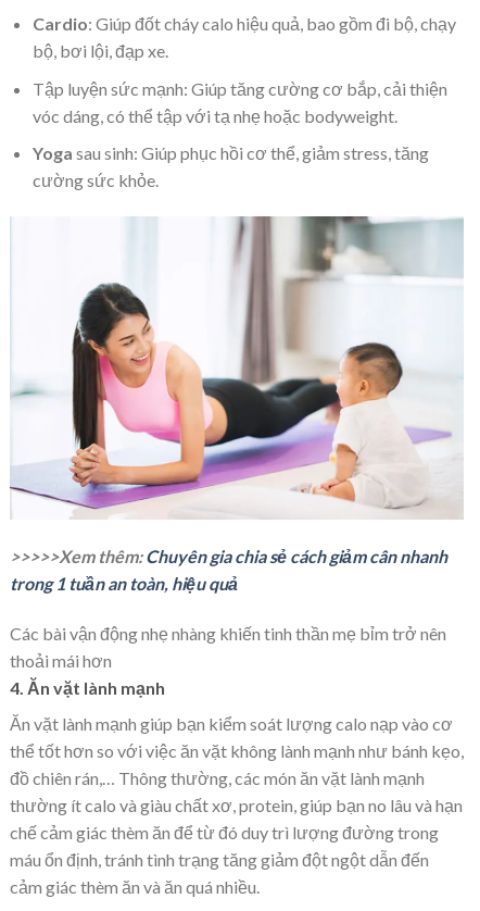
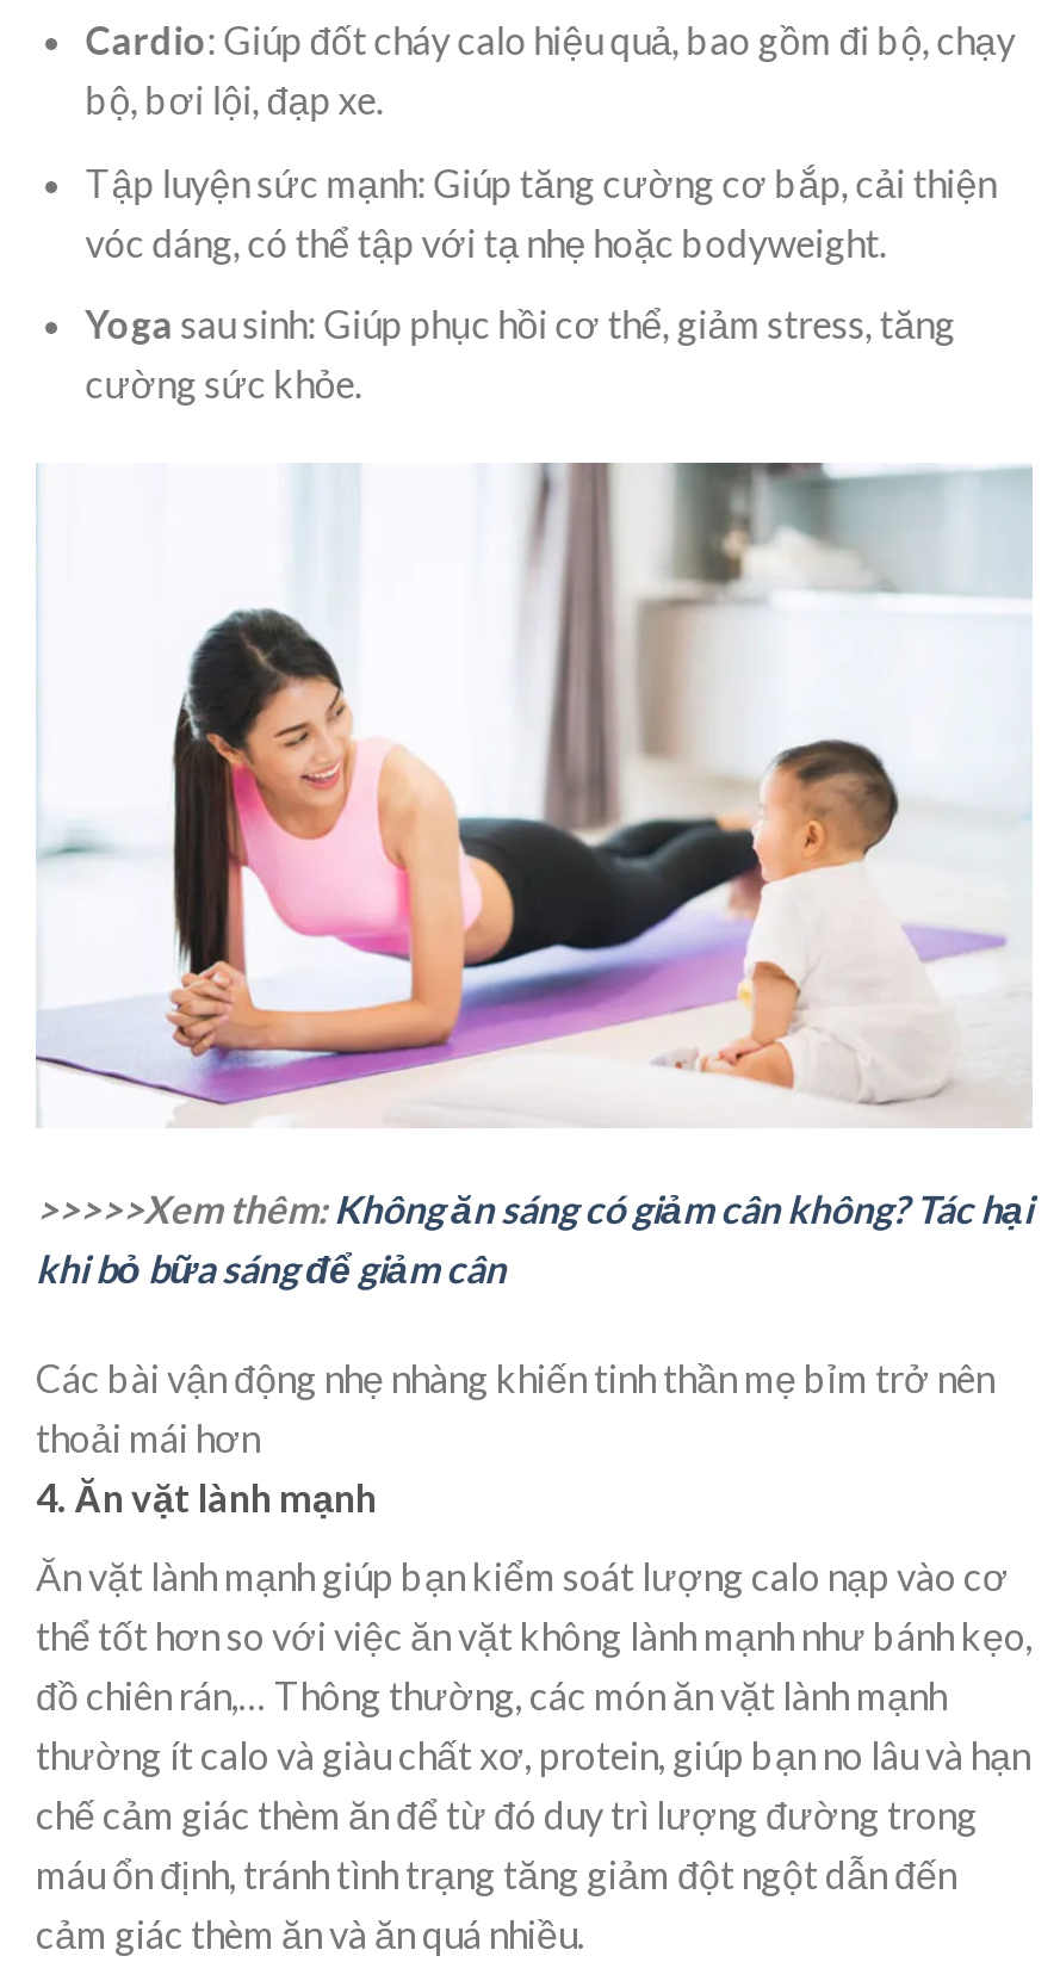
- >>>>>Xem thêm: Chuyên gia chia sẻ cách giảm cân nhanh
- trong 1 tuần an toàn, hiệu quả
+ >>>>>Xem thêm: Không ăn sáng có giảm cân không? Tác hại
+ khi bỏ bữa sáng để giảm cân
